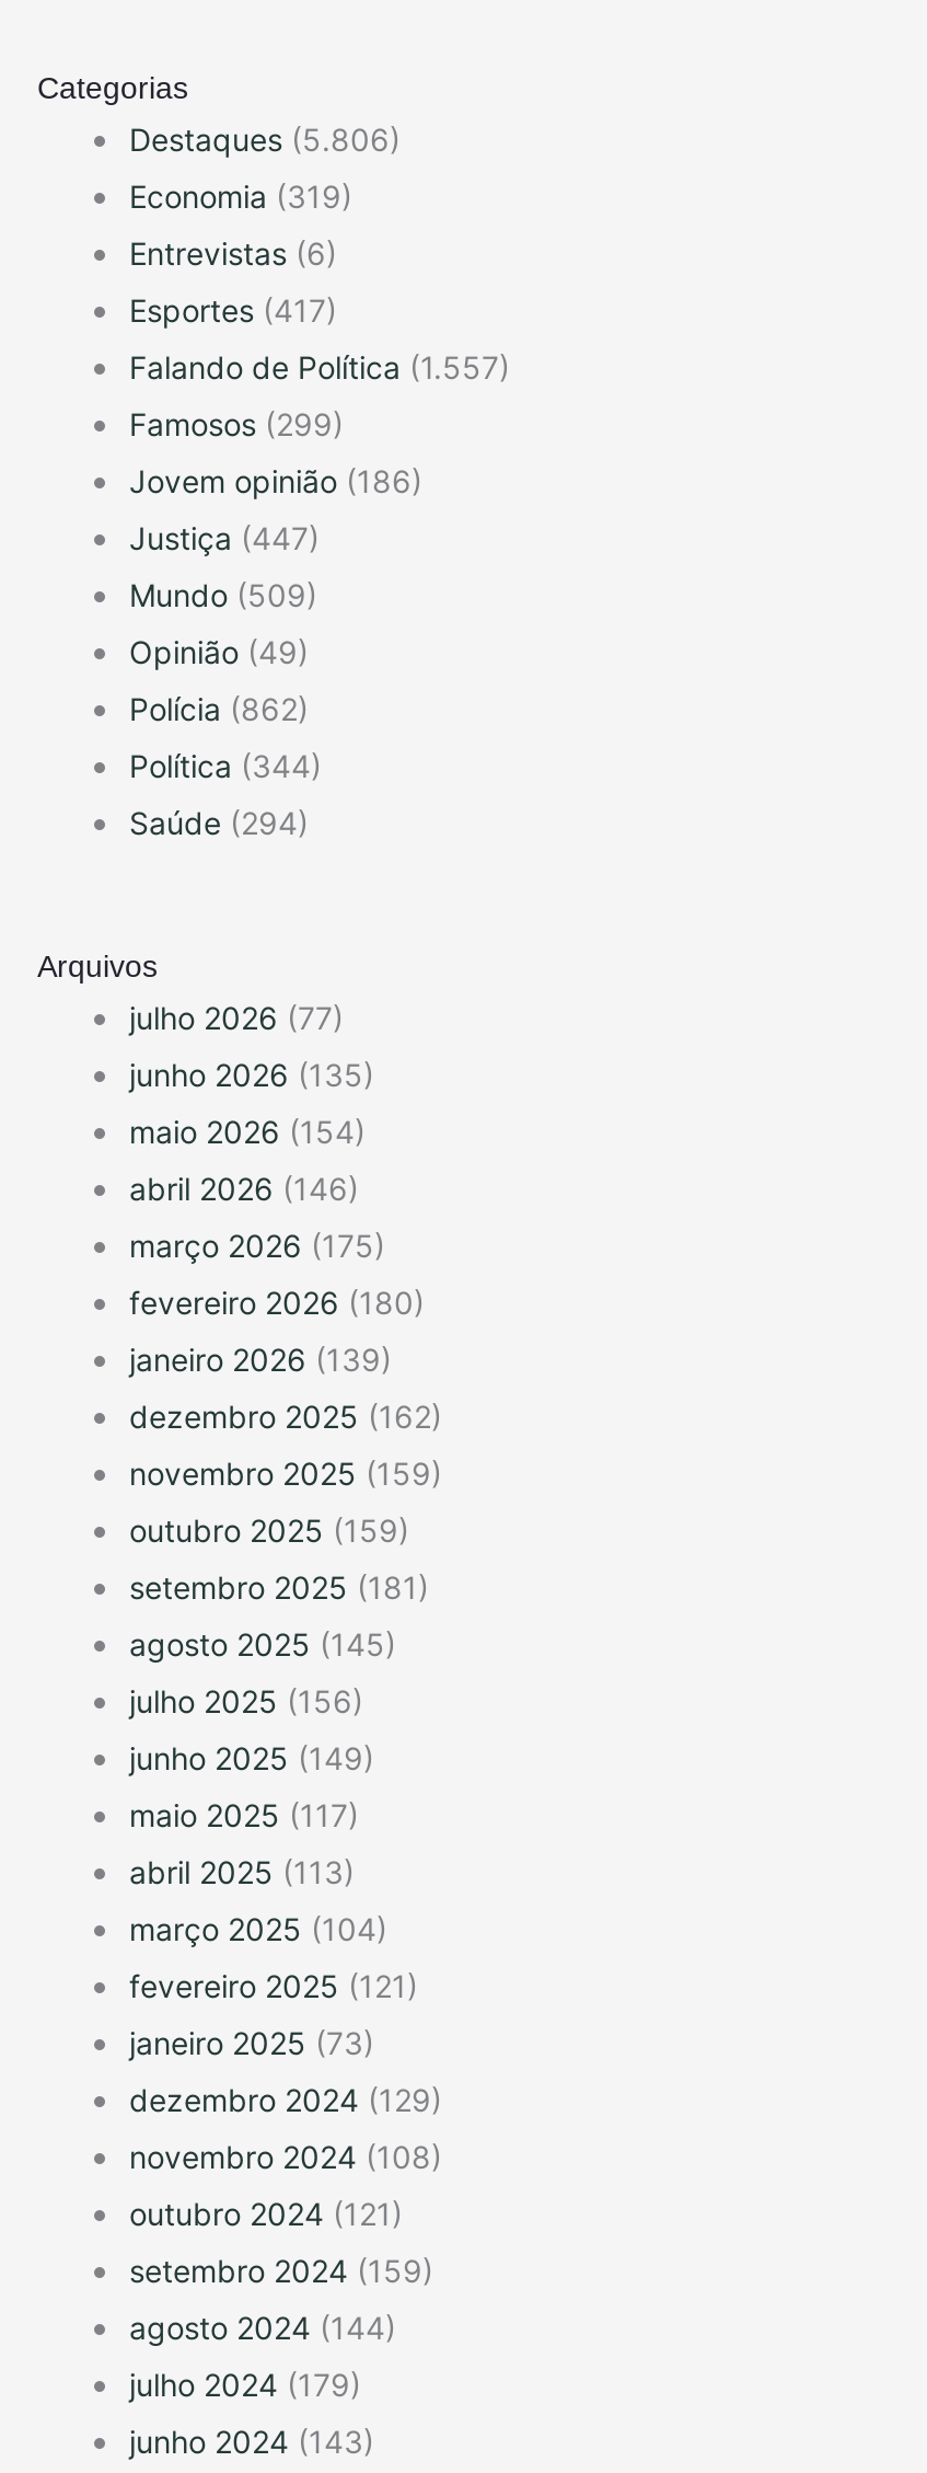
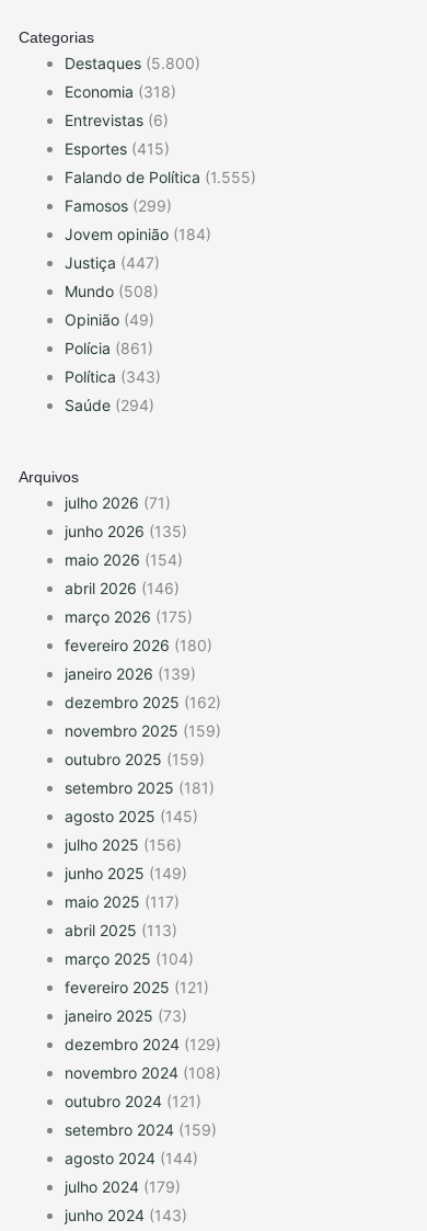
- Destaques (5.806)
+ Destaques (5.800)

- Economia (319)
+ Economia (318)

- Esportes (417)
+ Esportes (415)

- Falando de Política (1.557)
+ Falando de Política (1.555)

- Jovem opinião (186)
+ Jovem opinião (184)

- Mundo (509)
+ Mundo (508)

- Polícia (862)
+ Polícia (861)

- Política (344)
+ Política (343)

- julho 2026 (77)
+ julho 2026 (71)
